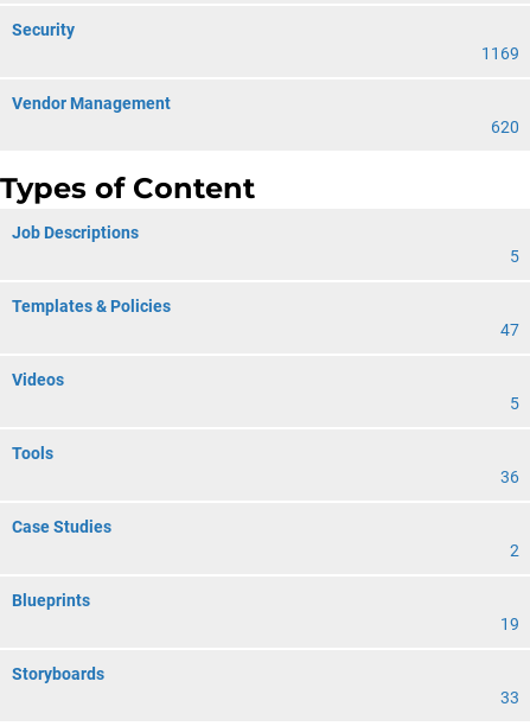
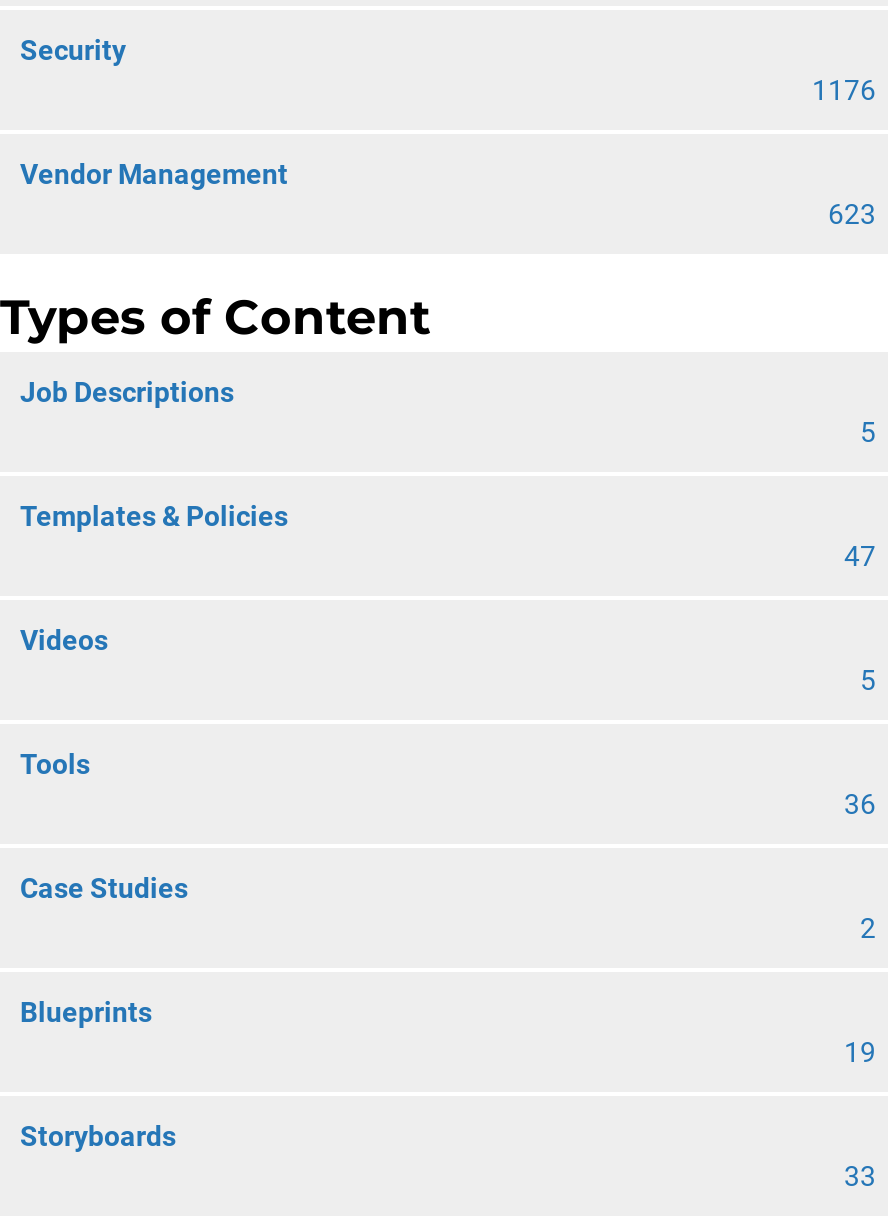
- 1169
+ 1176

- 620
+ 623
